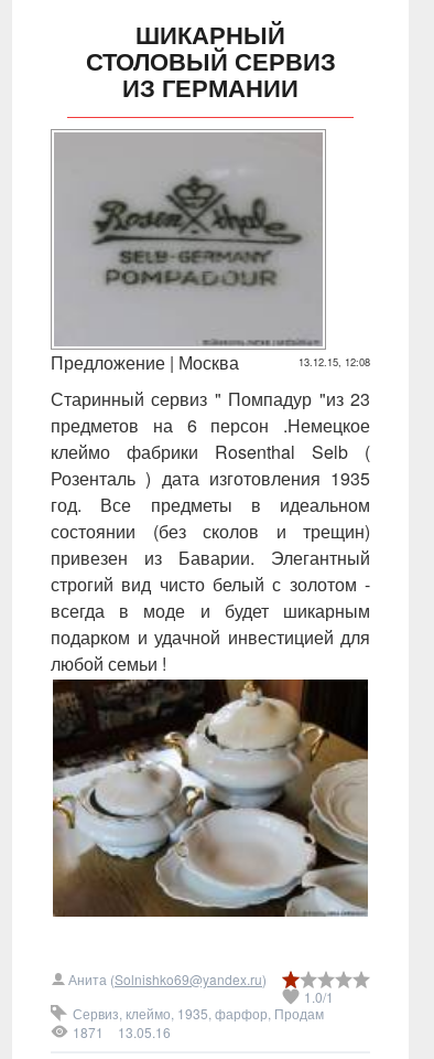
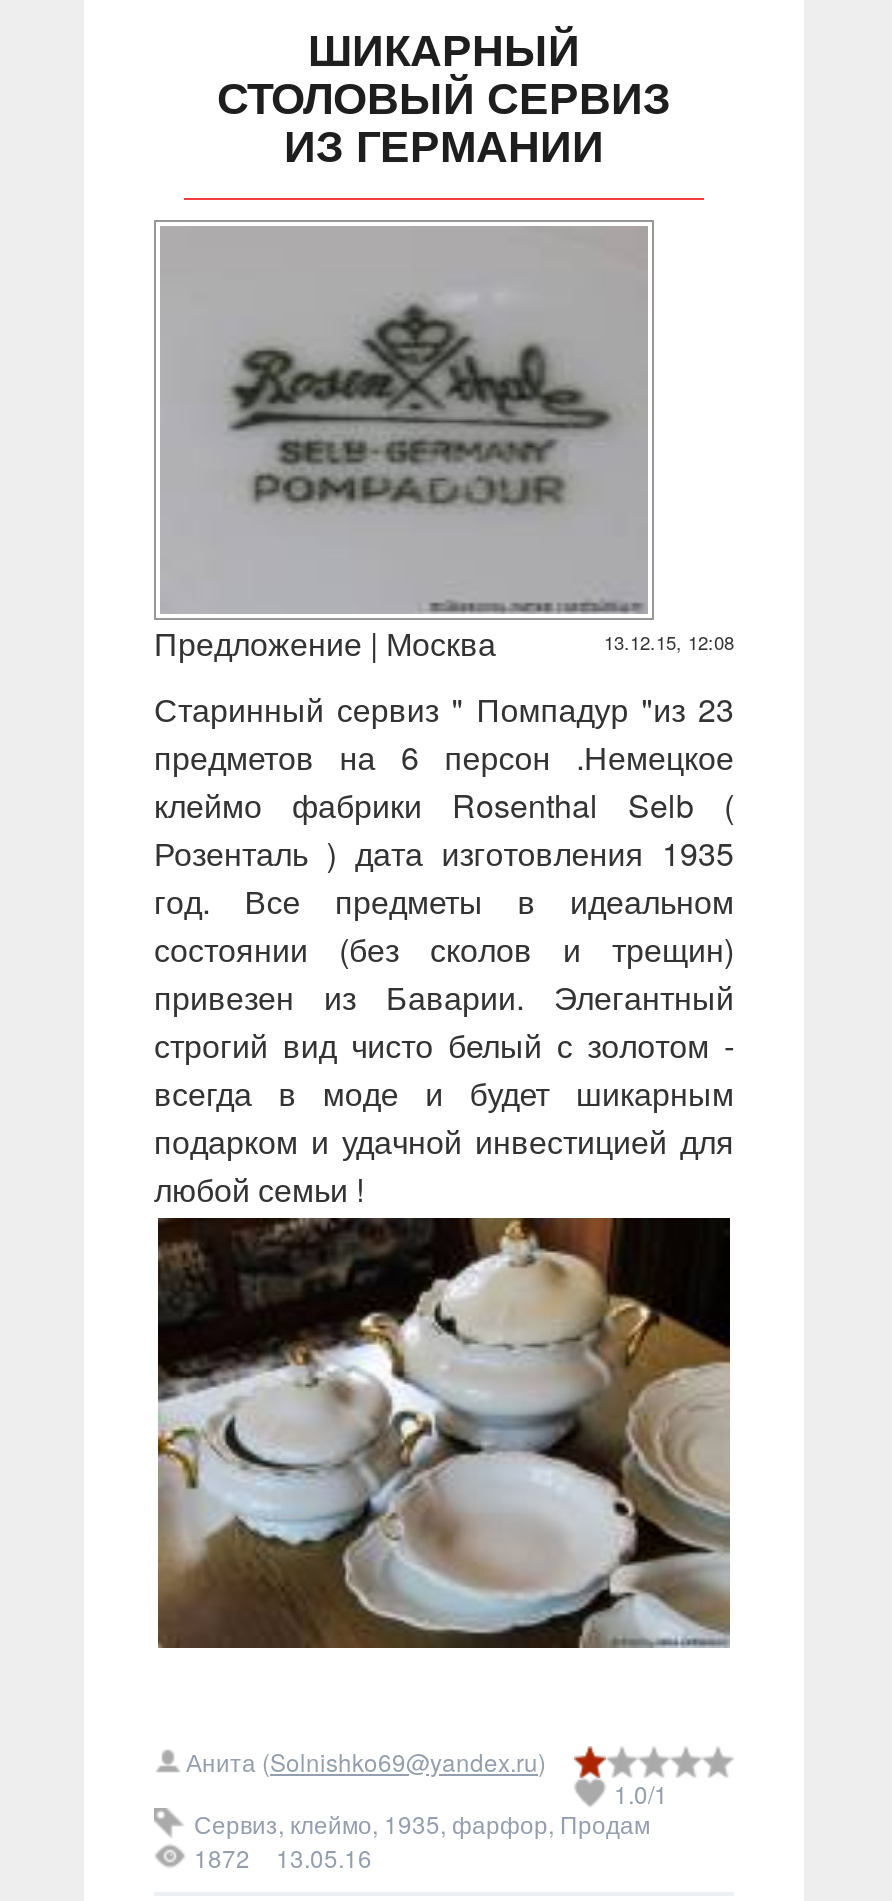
- 1871 13.05.16
+ 1872 13.05.16
